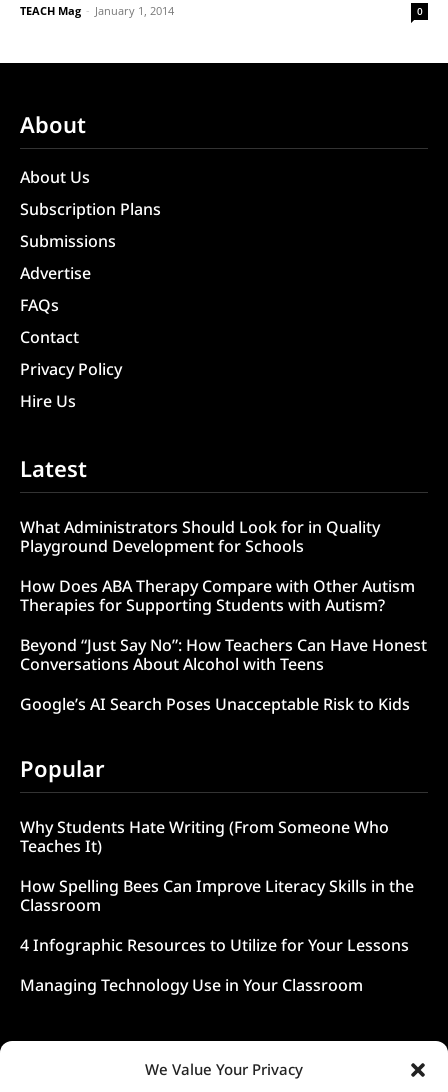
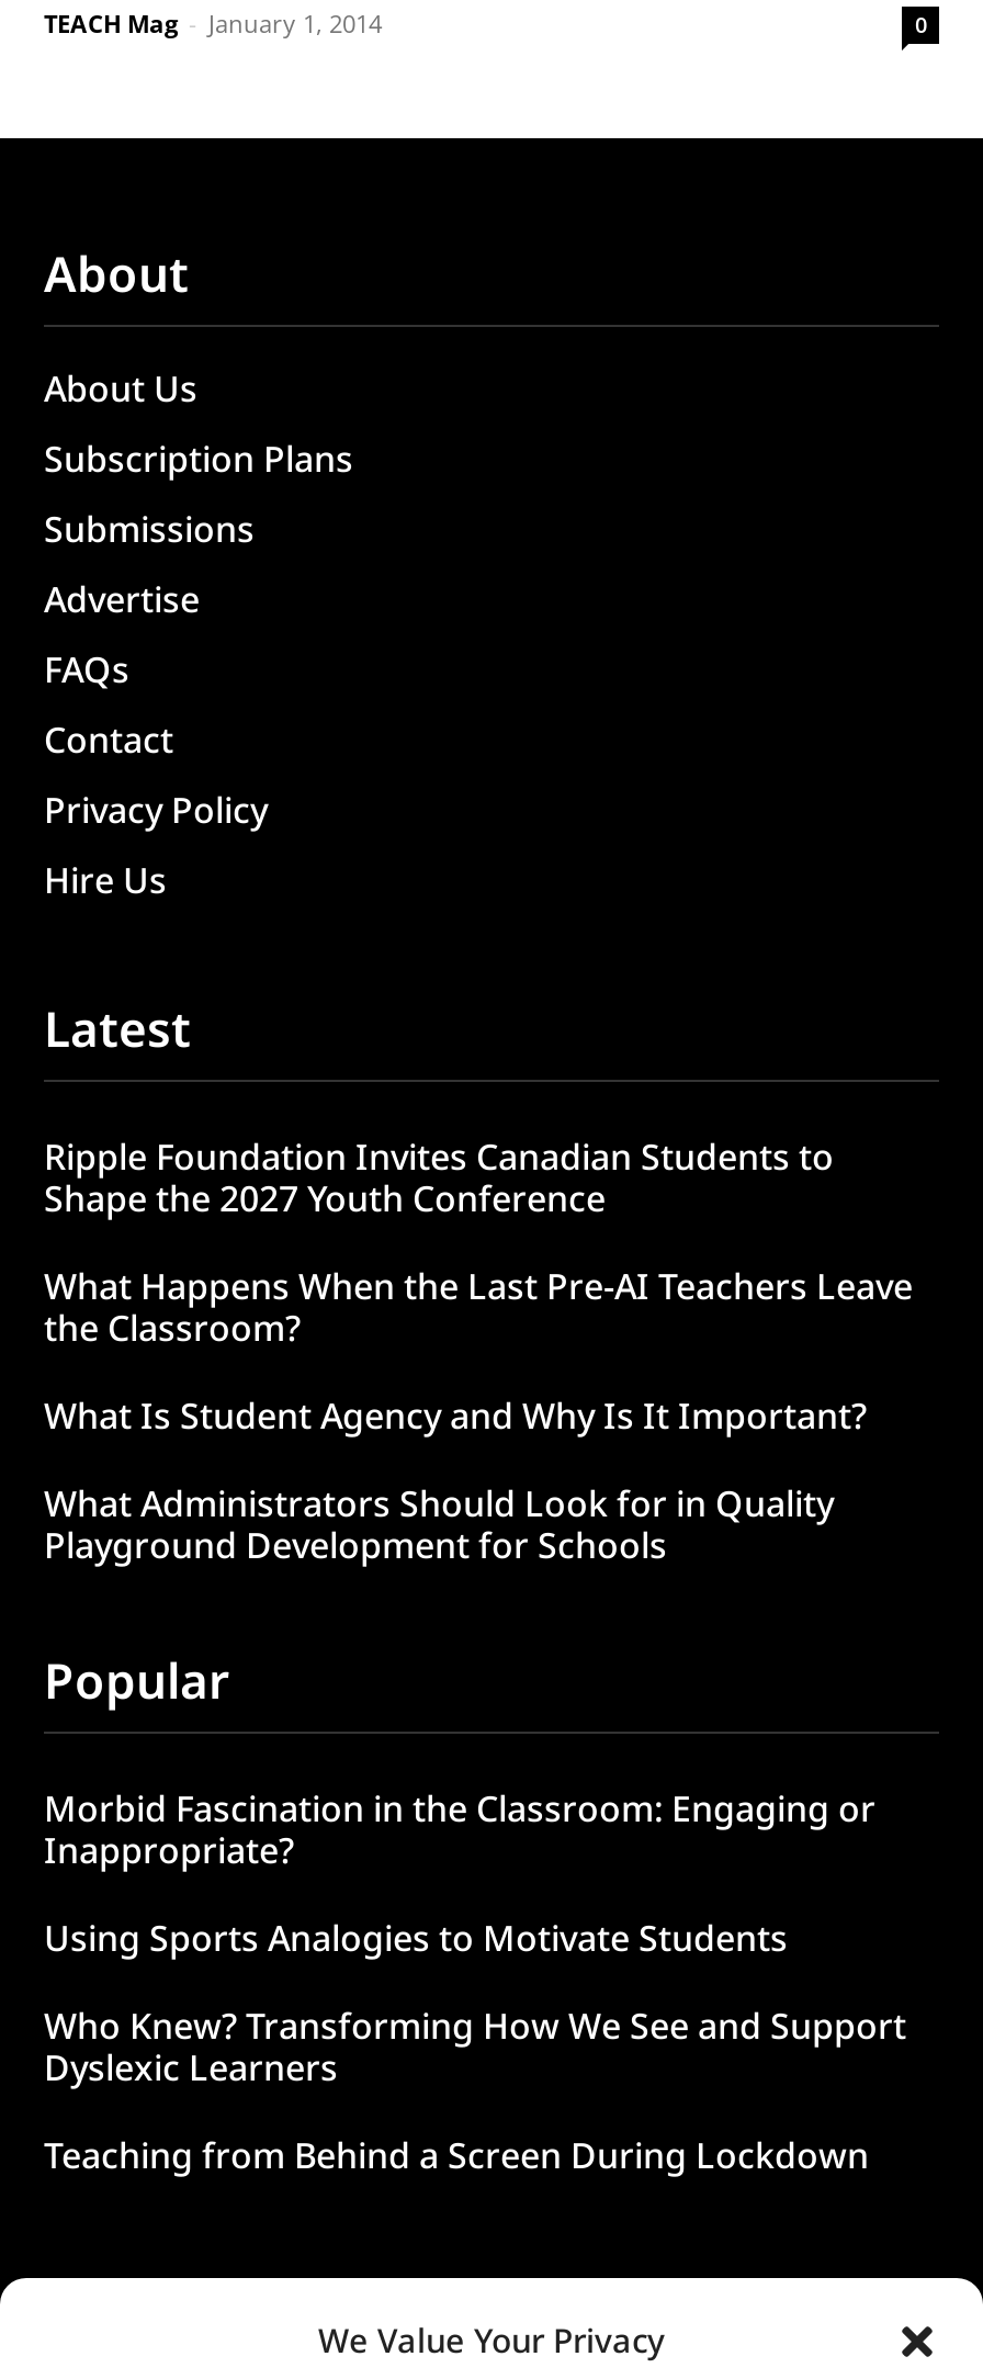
+ Ripple Foundation Invites Canadian Students to
+ Shape the 2027 Youth Conference
+ What Happens When the Last Pre-AI Teachers Leave
+ the Classroom?
+ What Is Student Agency and Why Is It Important?

moved down: What Administrators Should Look for in Quality | Playground Development for Schools

- How Does ABA Therapy Compare with Other Autism
- Therapies for Supporting Students with Autism?
- Beyond “Just Say No”: How Teachers Can Have Honest
- Conversations About Alcohol with Teens
- Google’s AI Search Poses Unacceptable Risk to Kids

- Why Students Hate Writing (From Someone Who
- Teaches It)
+ Morbid Fascination in the Classroom: Engaging or
+ Inappropriate?

- How Spelling Bees Can Improve Literacy Skills in the
- Classroom
+ Using Sports Analogies to Motivate Students

- 4 Infographic Resources to Utilize for Your Lessons
+ Who Knew? Transforming How We See and Support
+ Dyslexic Learners

- Managing Technology Use in Your Classroom
+ Teaching from Behind a Screen During Lockdown
